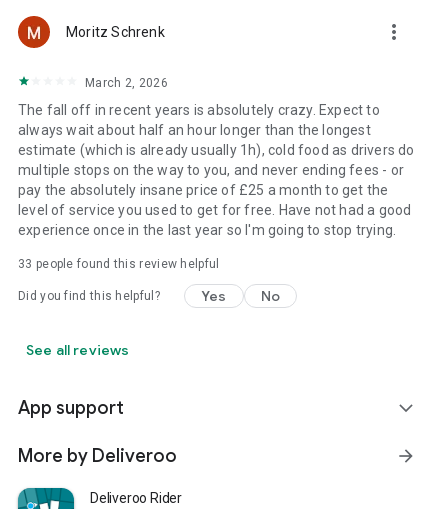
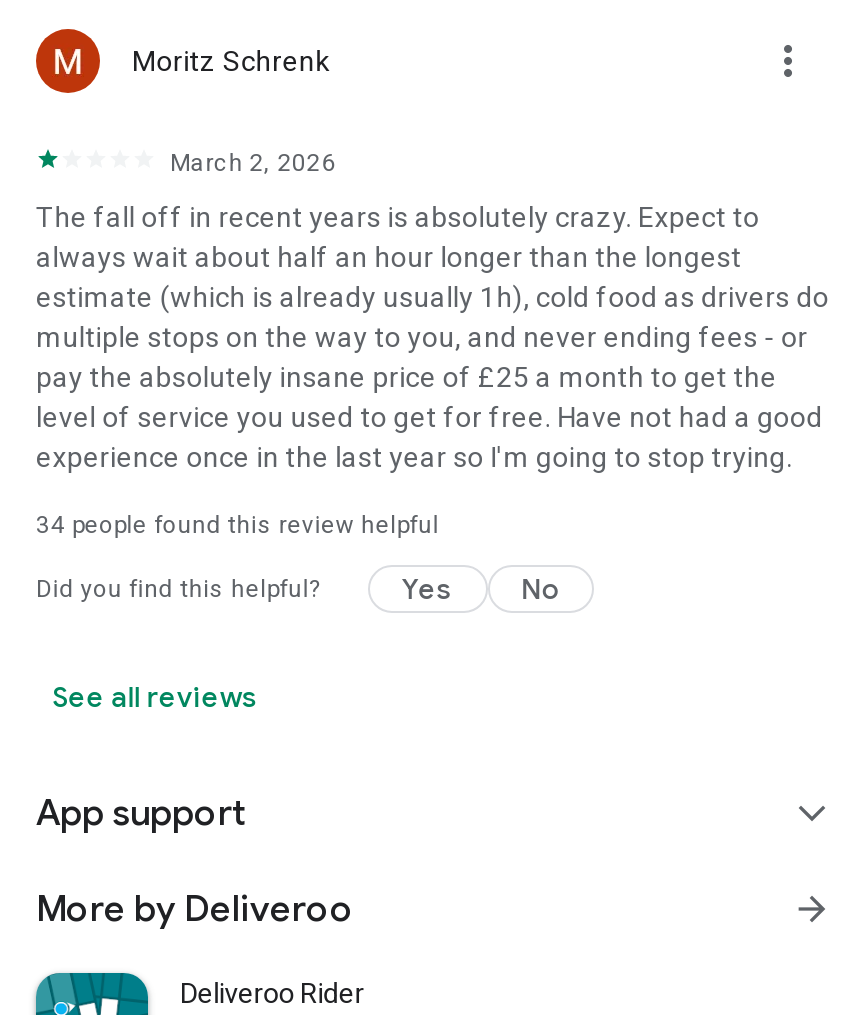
- 33 people found this review helpful
+ 34 people found this review helpful
